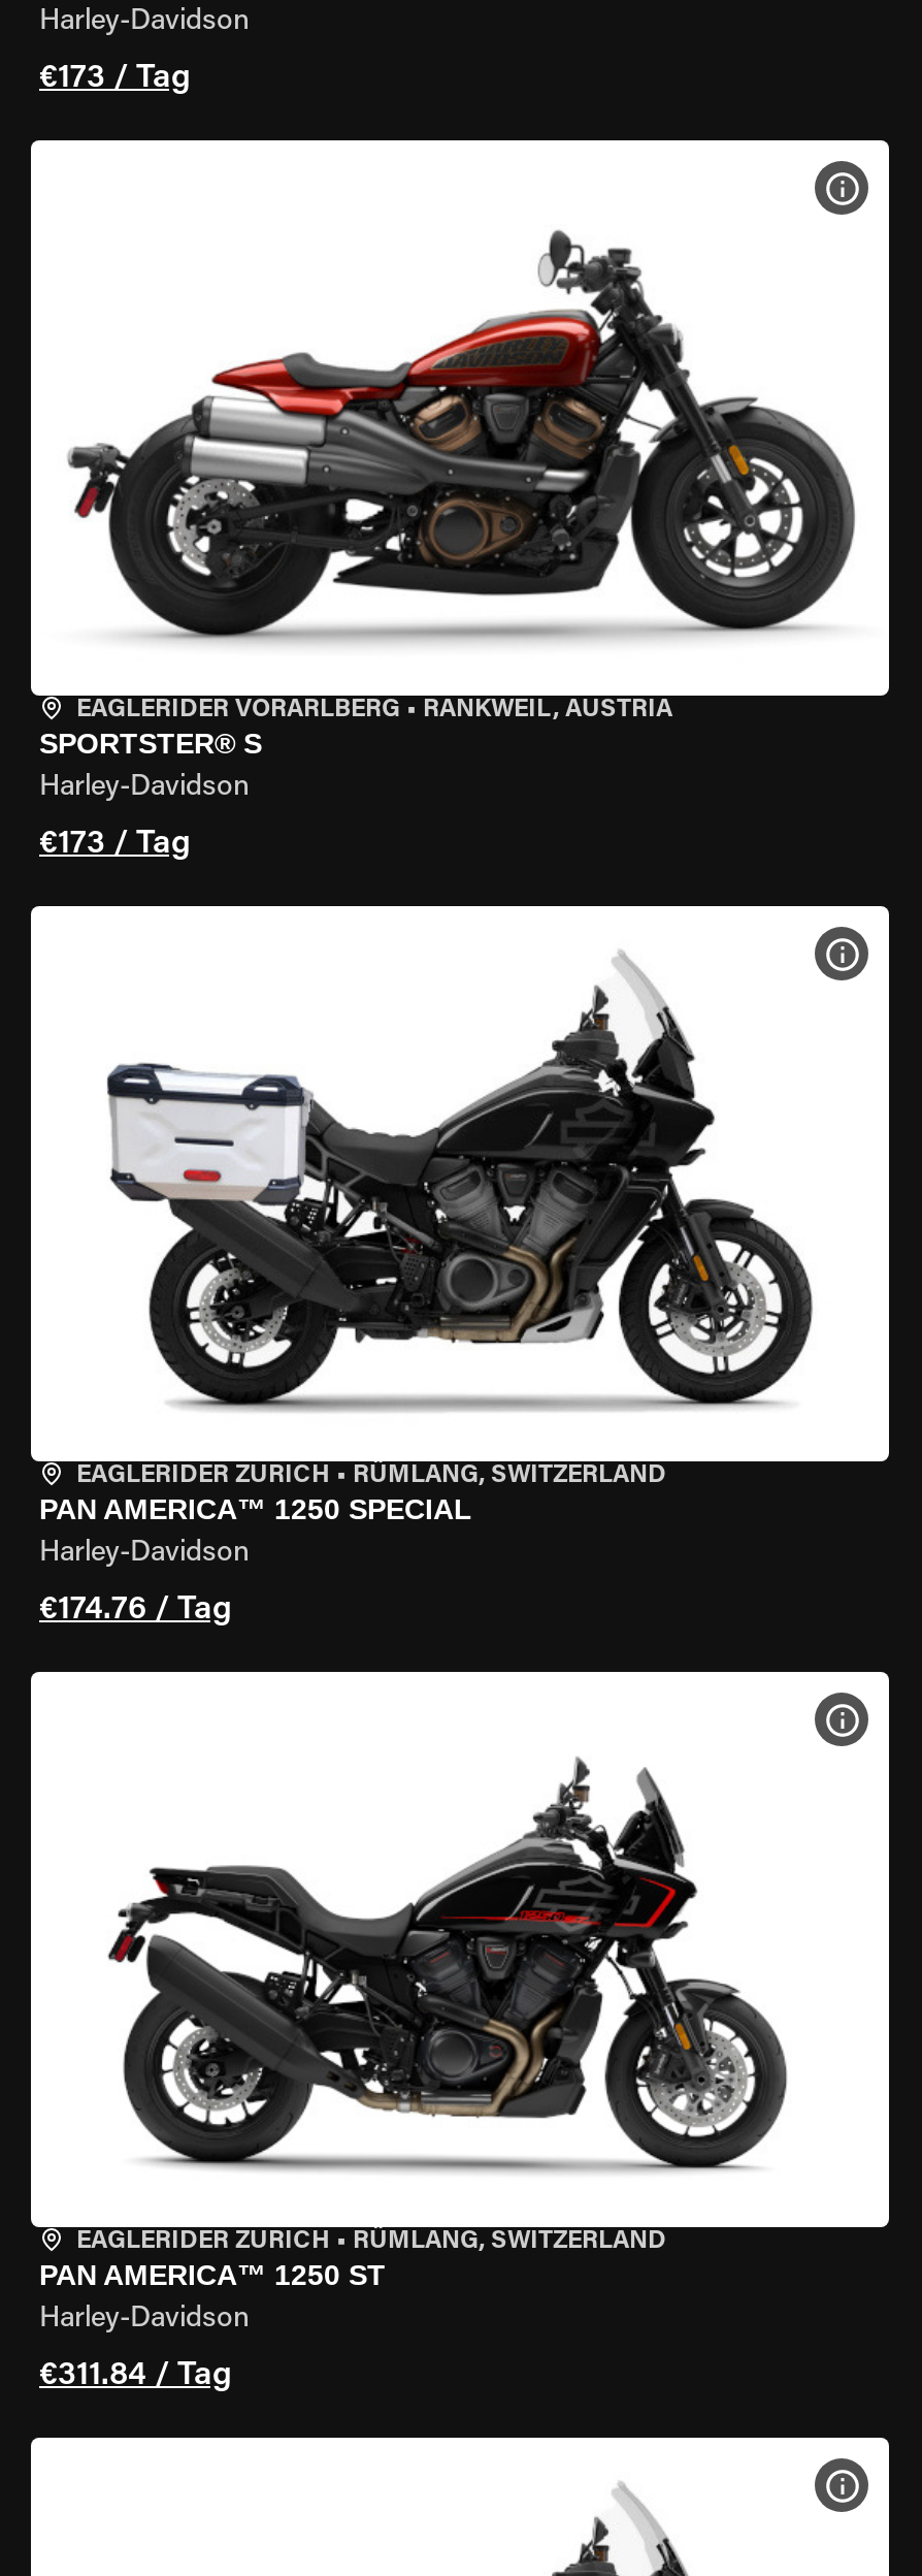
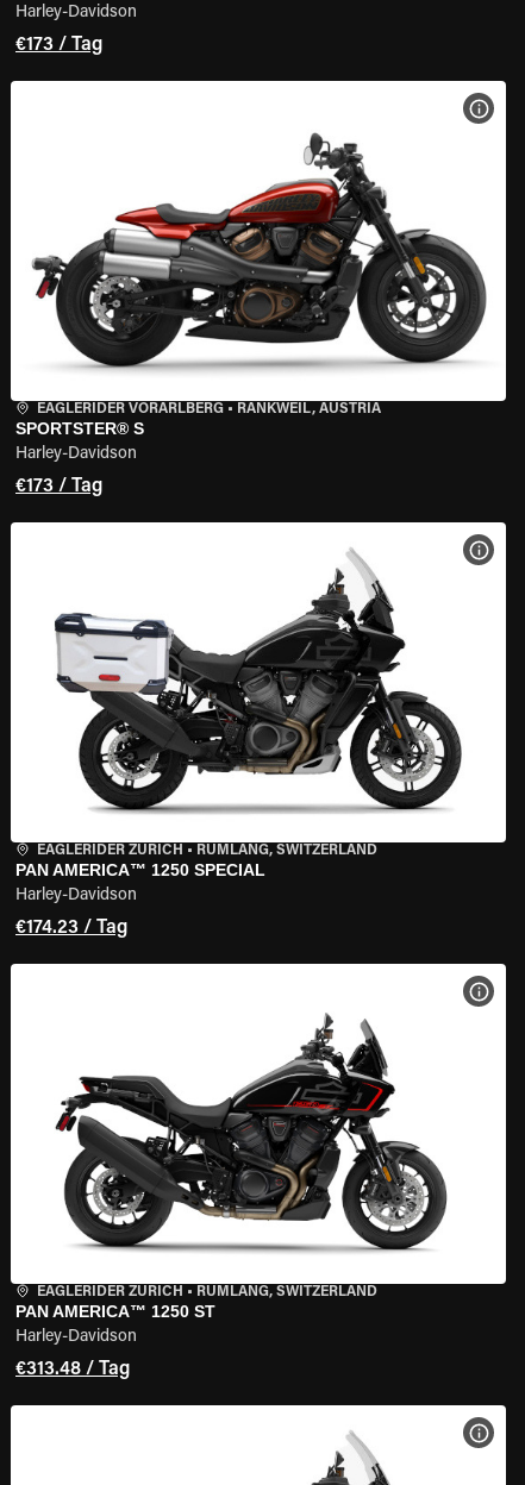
- €174.76 / Tag
+ €174.23 / Tag

- €311.84 / Tag
+ €313.48 / Tag
